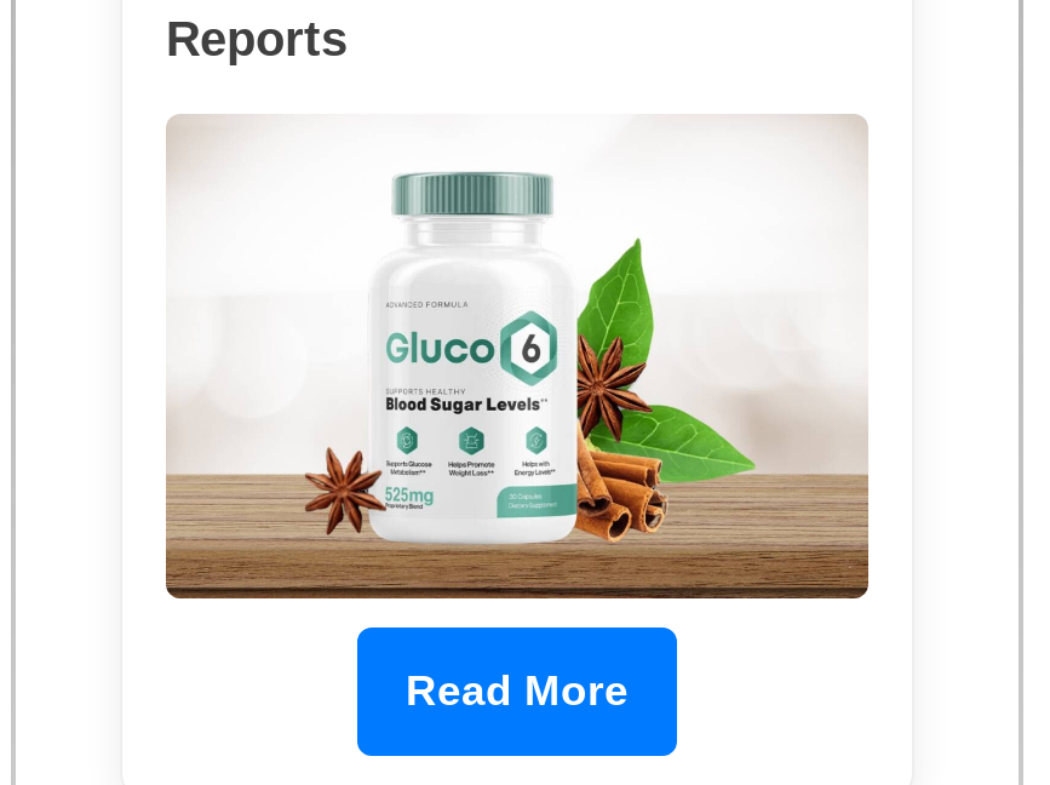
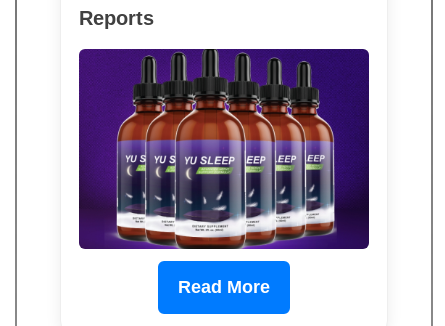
- [image]
+ [image]
